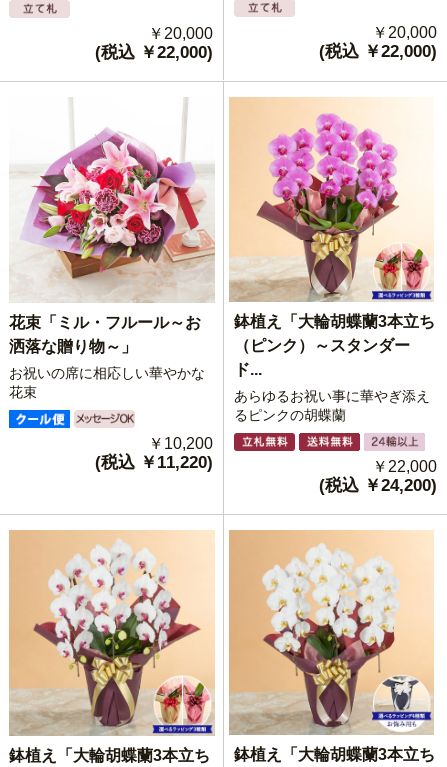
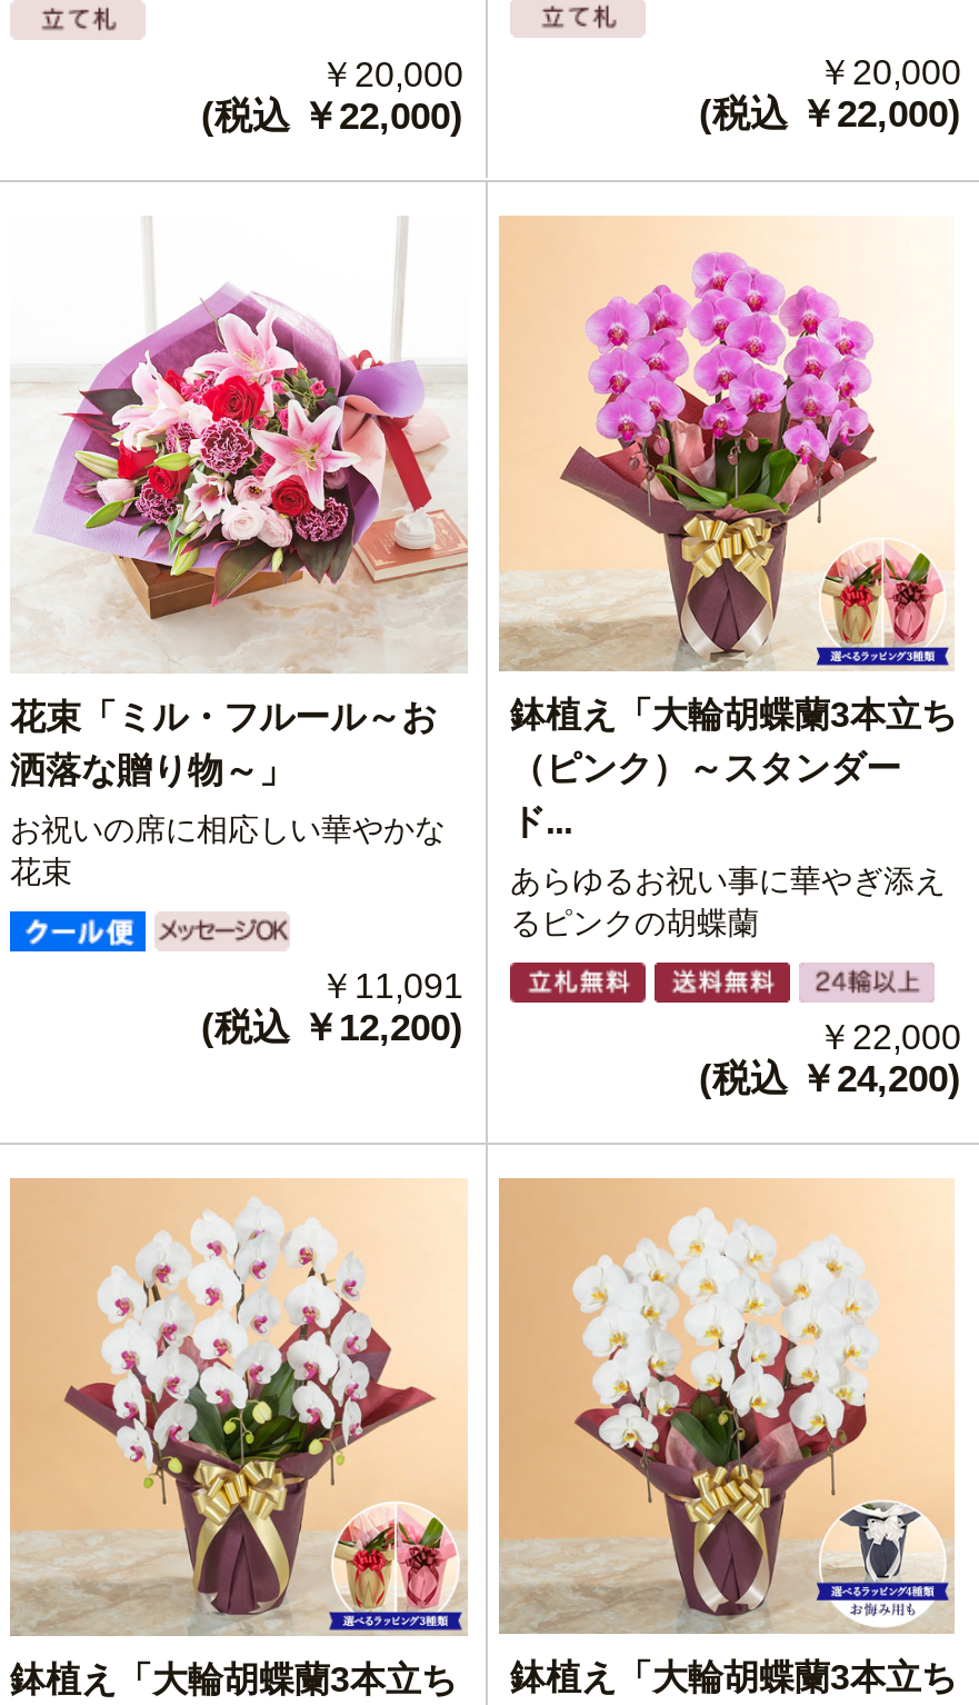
- ￥10,200
+ ￥11,091

- (税込 ￥11,220)
+ (税込 ￥12,200)
